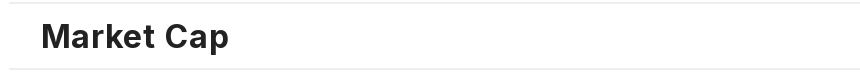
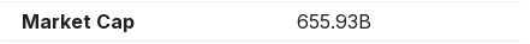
+ 655.93B
